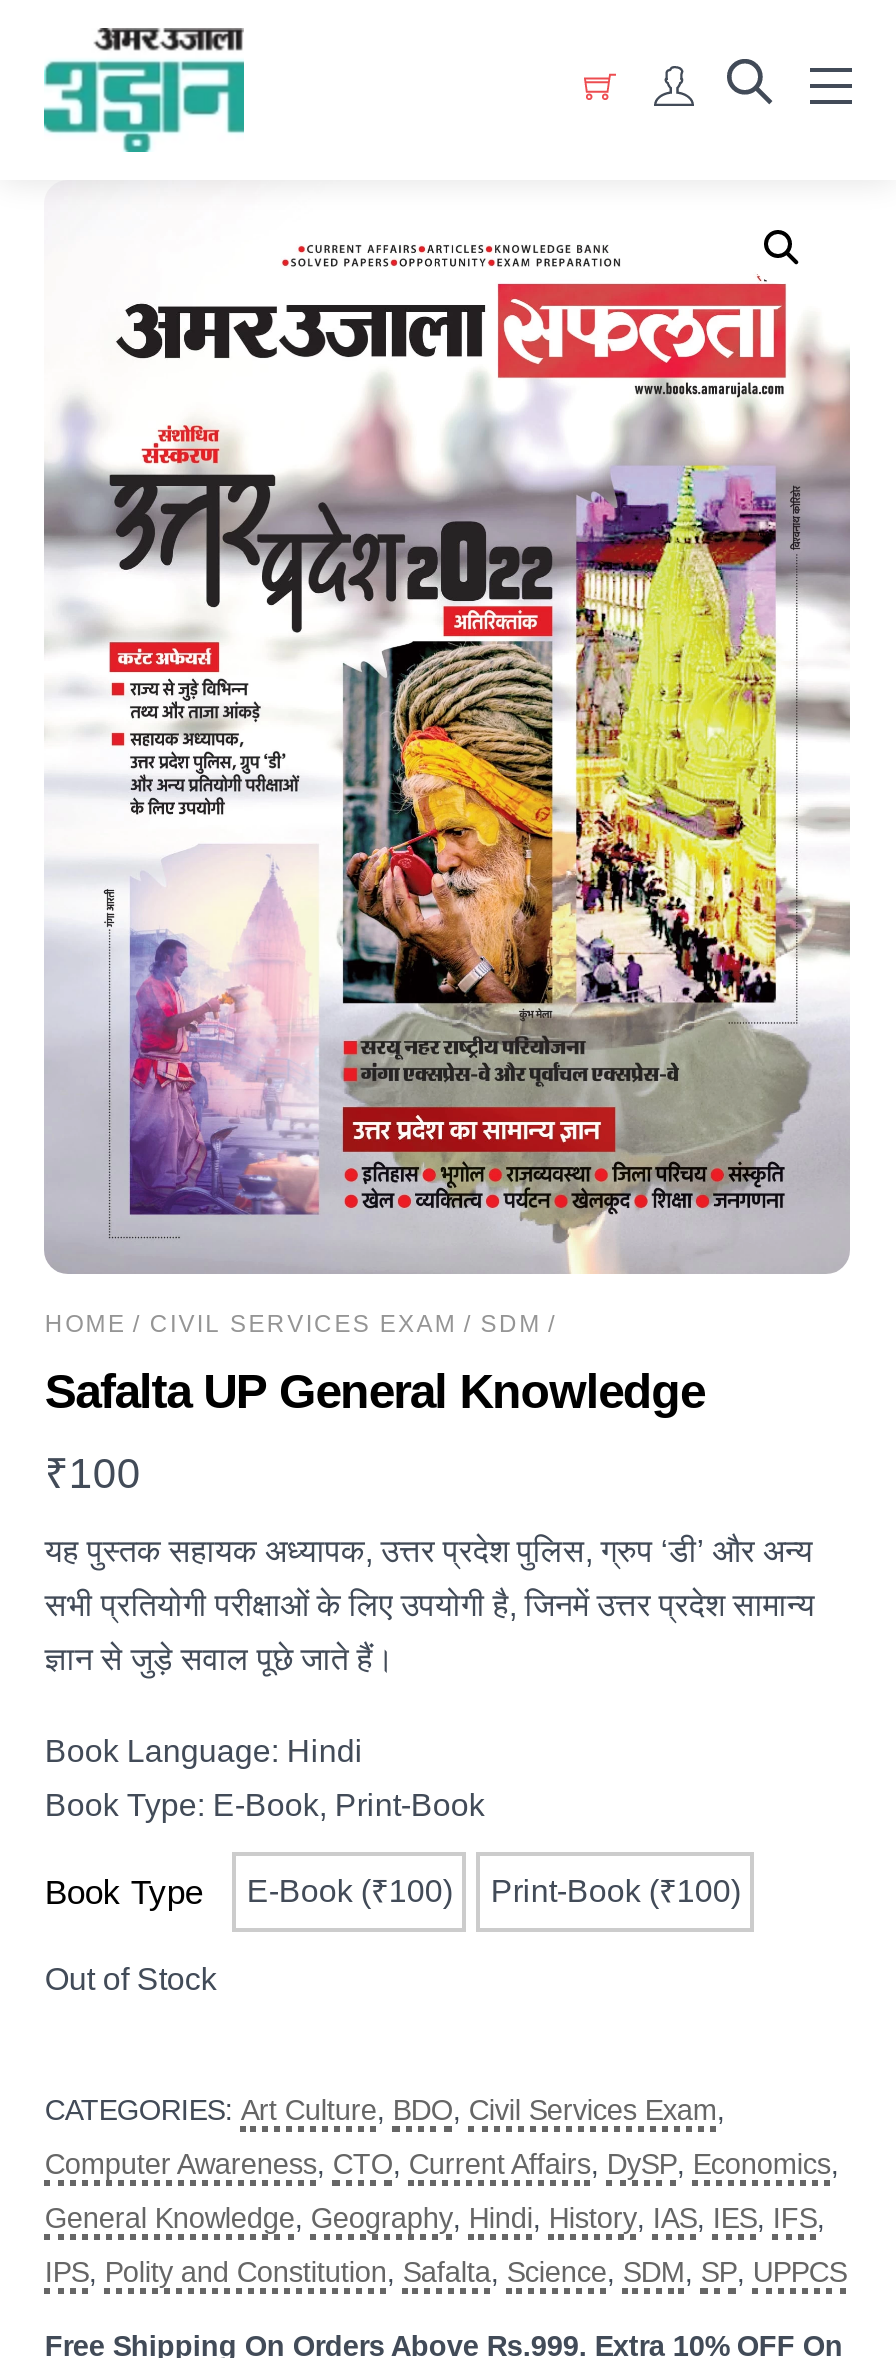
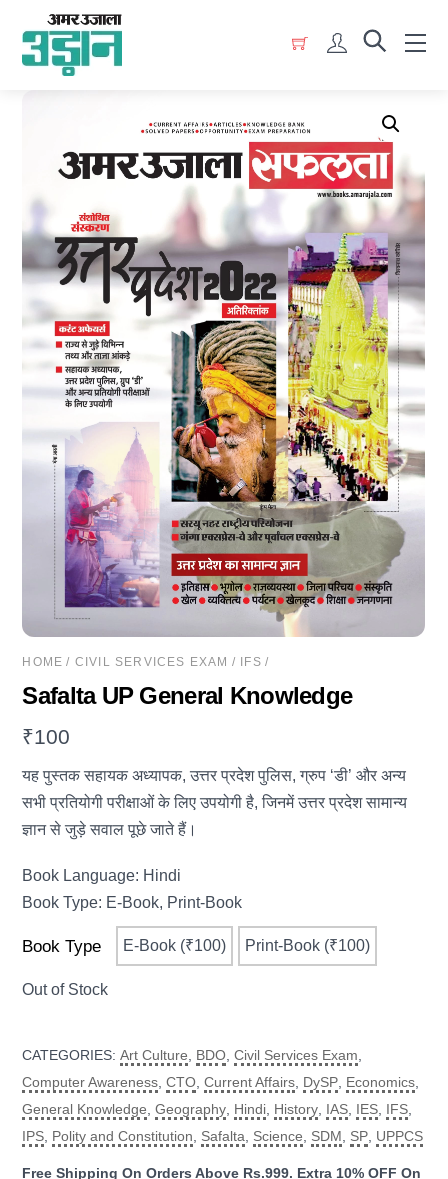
- HOME / CIVIL SERVICES EXAM / SDM /
+ HOME / CIVIL SERVICES EXAM / IFS /
